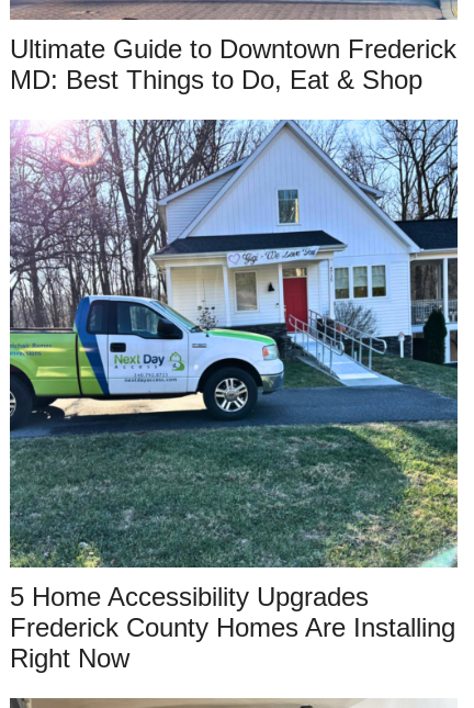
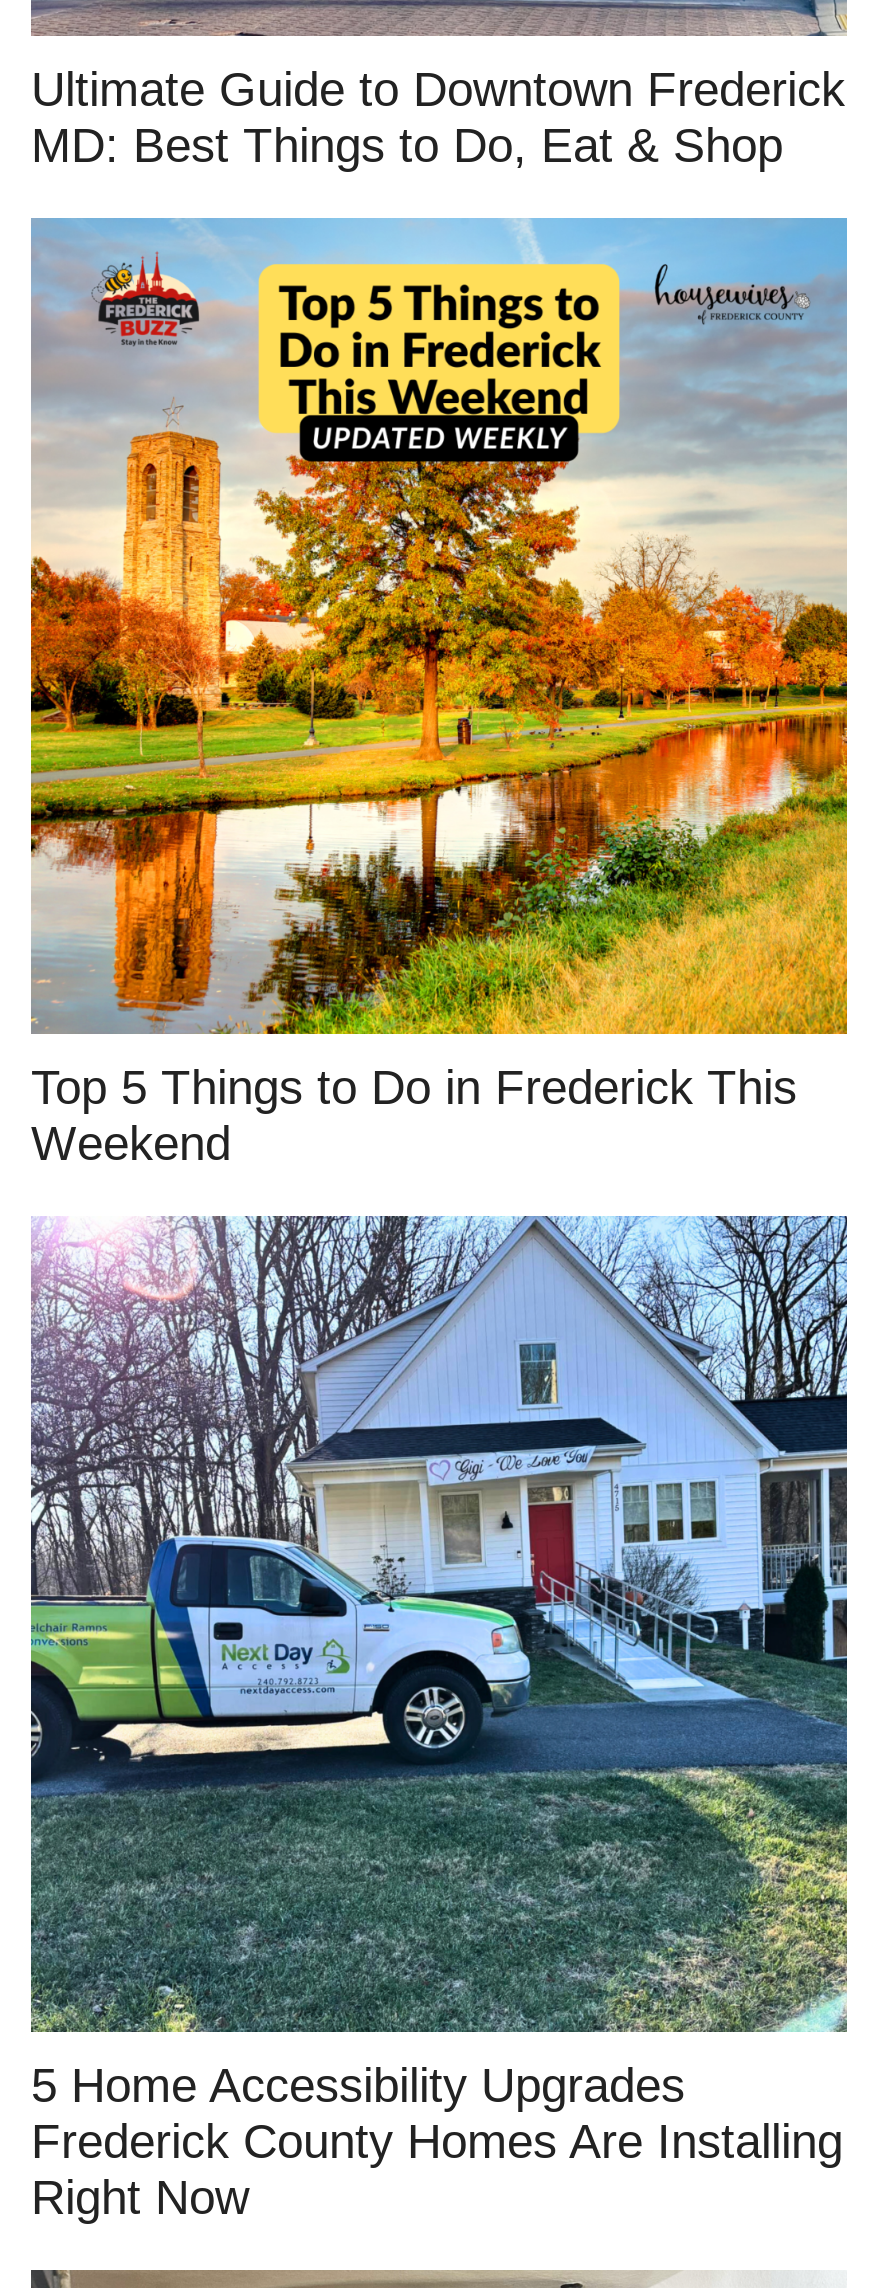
+ [image]
+ Top 5 Things to Do in Frederick This
+ Weekend
